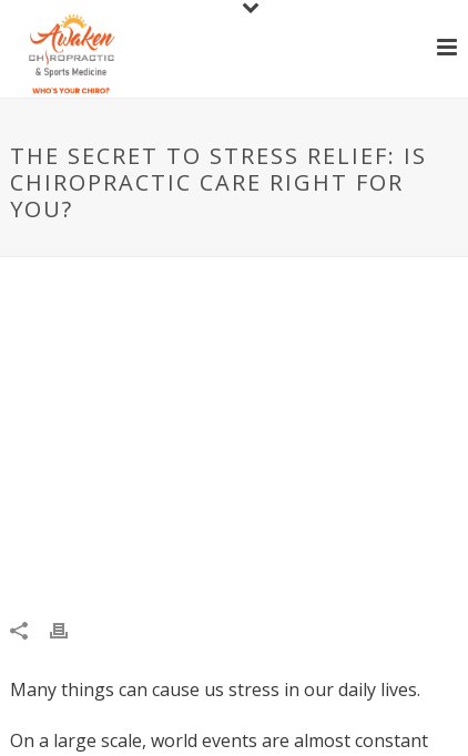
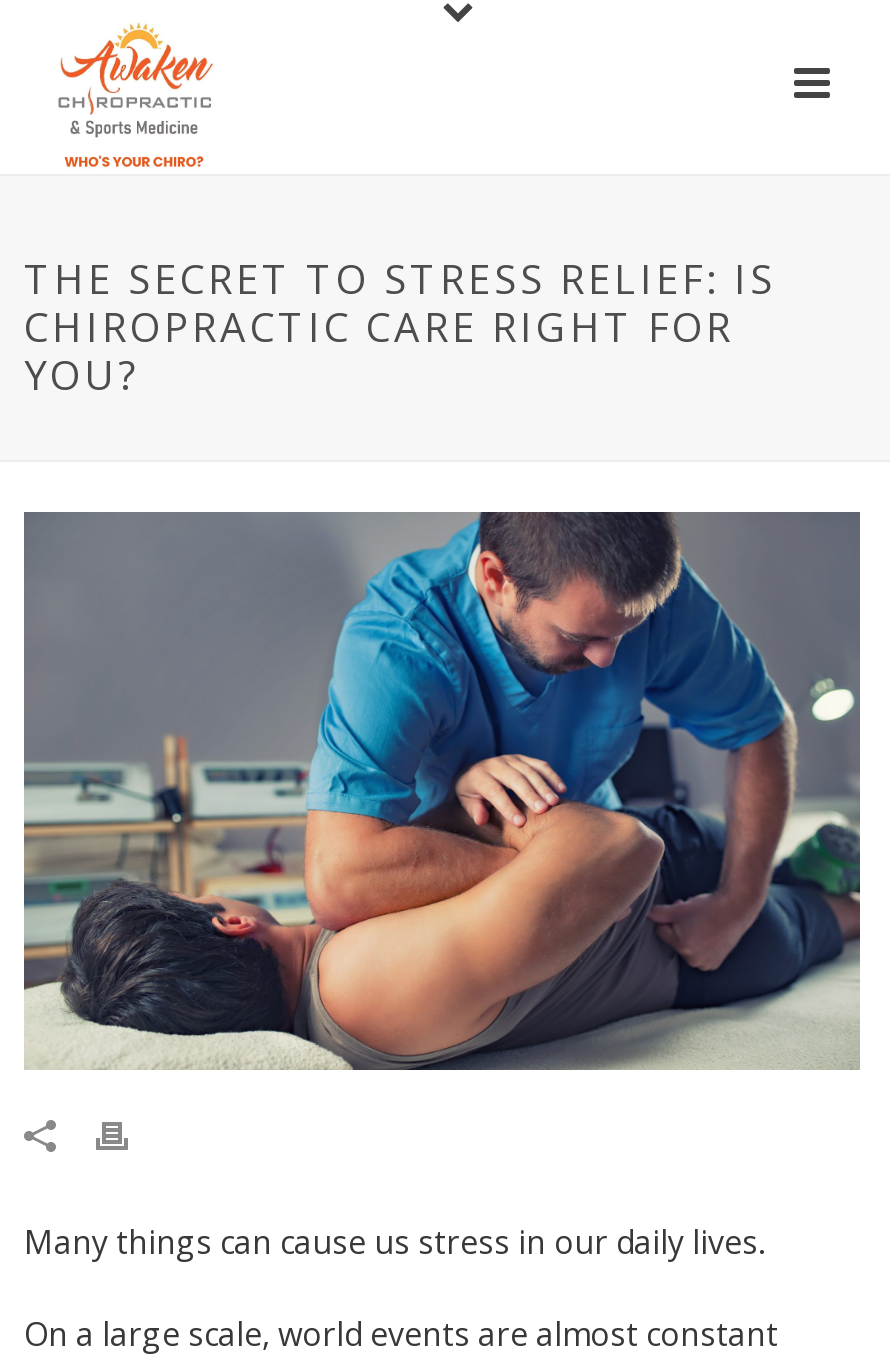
+ [image]
